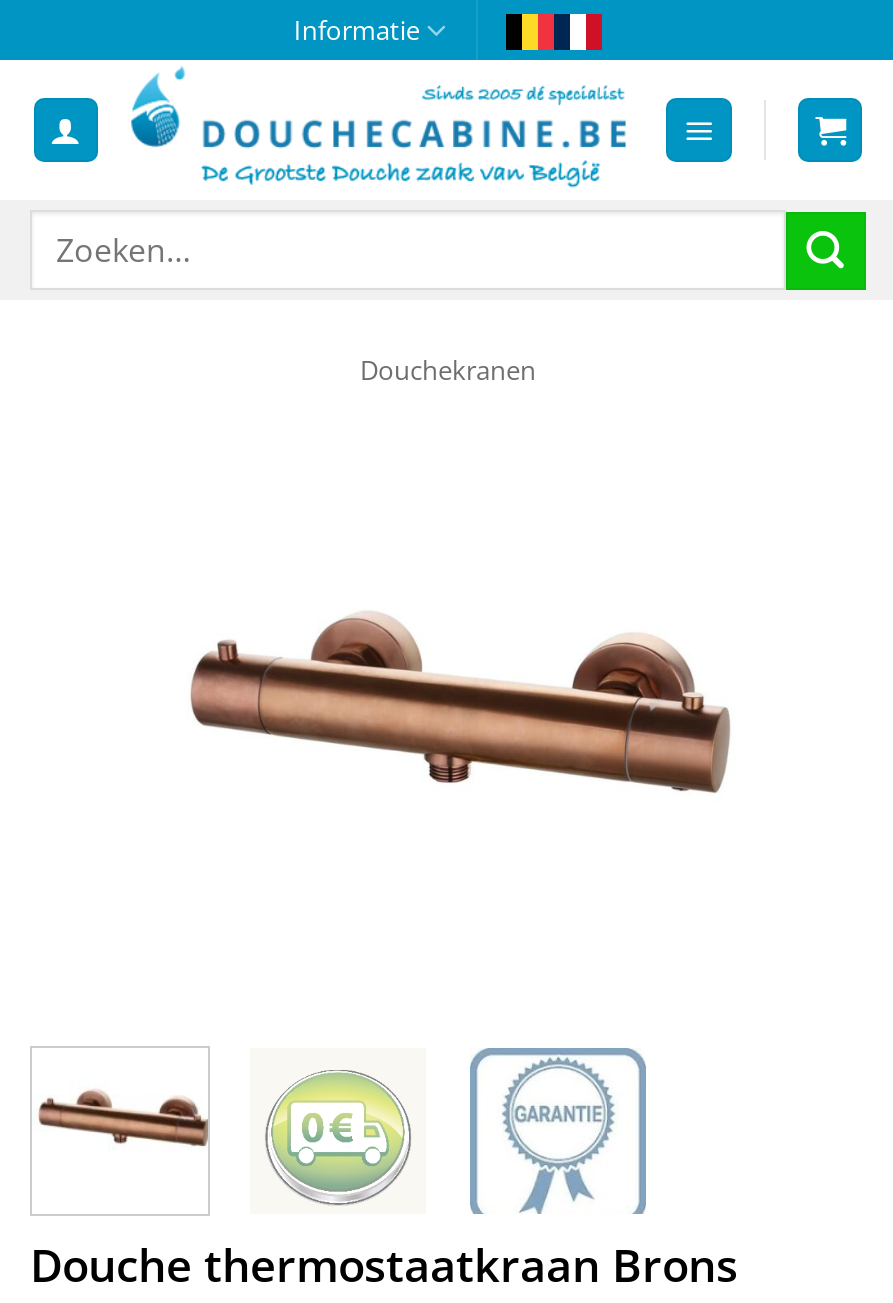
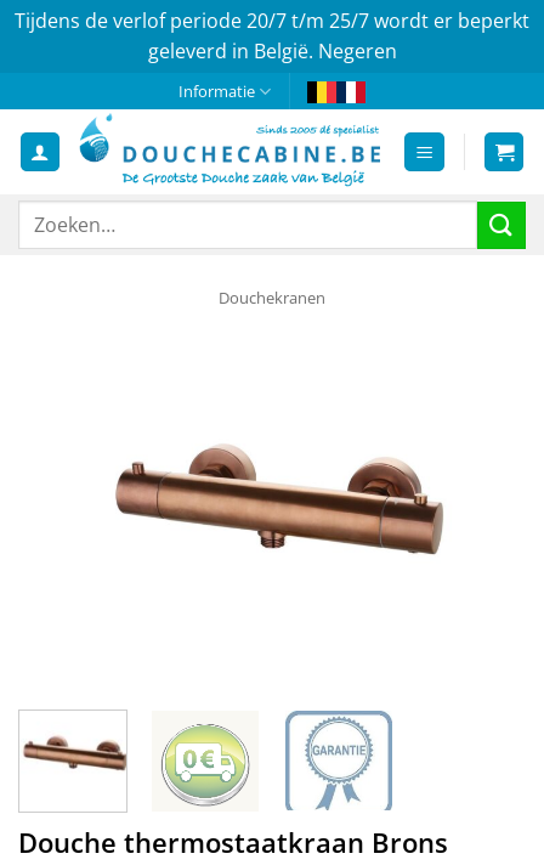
+ Tijdens de verlof periode 20/7 t/m 25/7 wordt er beperkt
+ geleverd in België. Negeren
